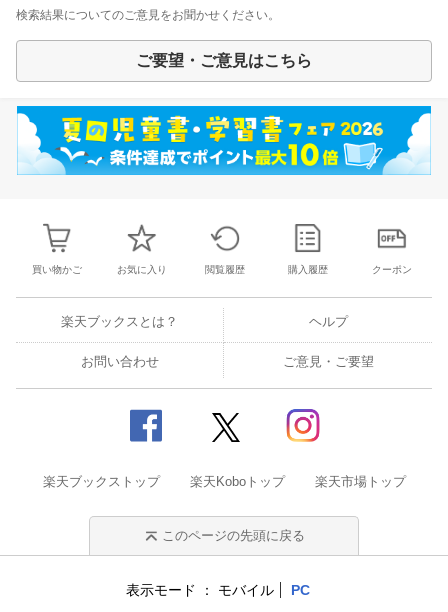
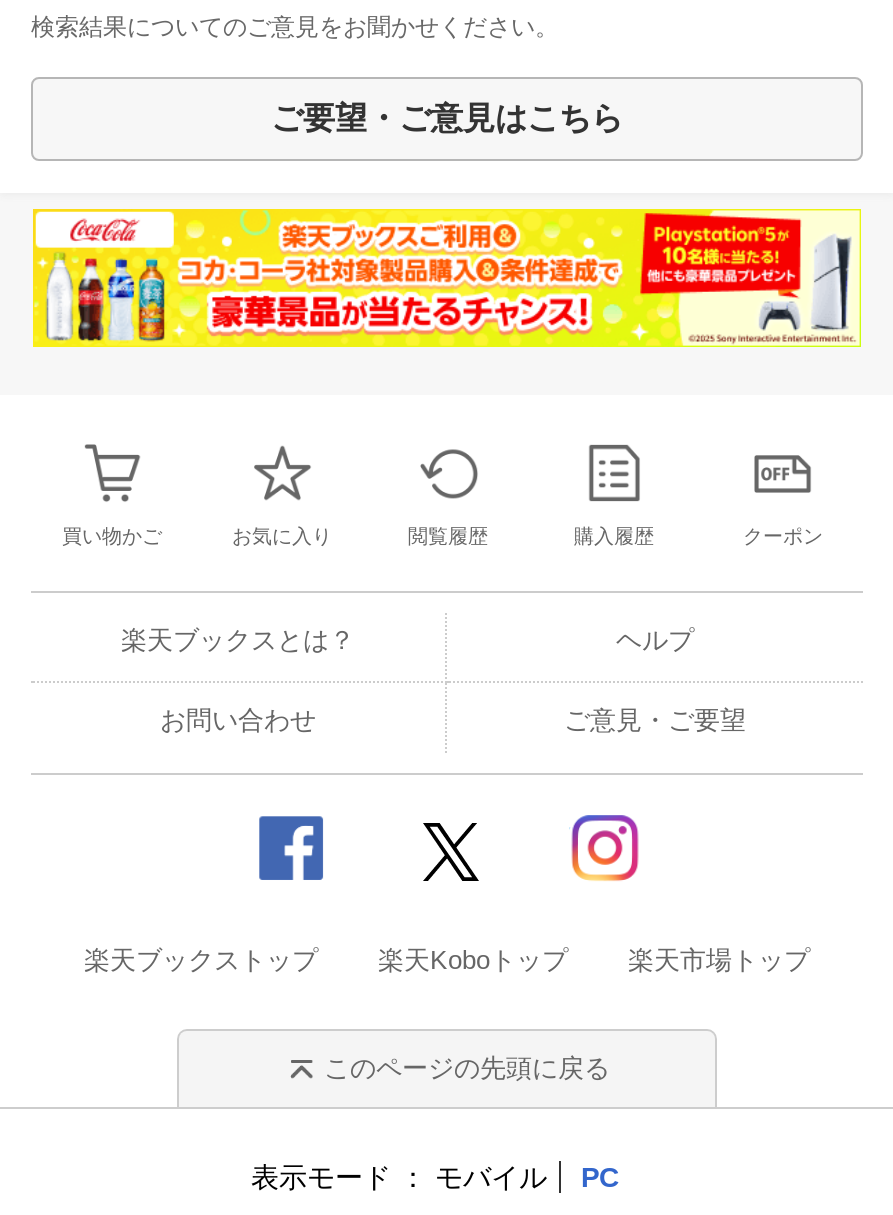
- [image]
+ [image]
